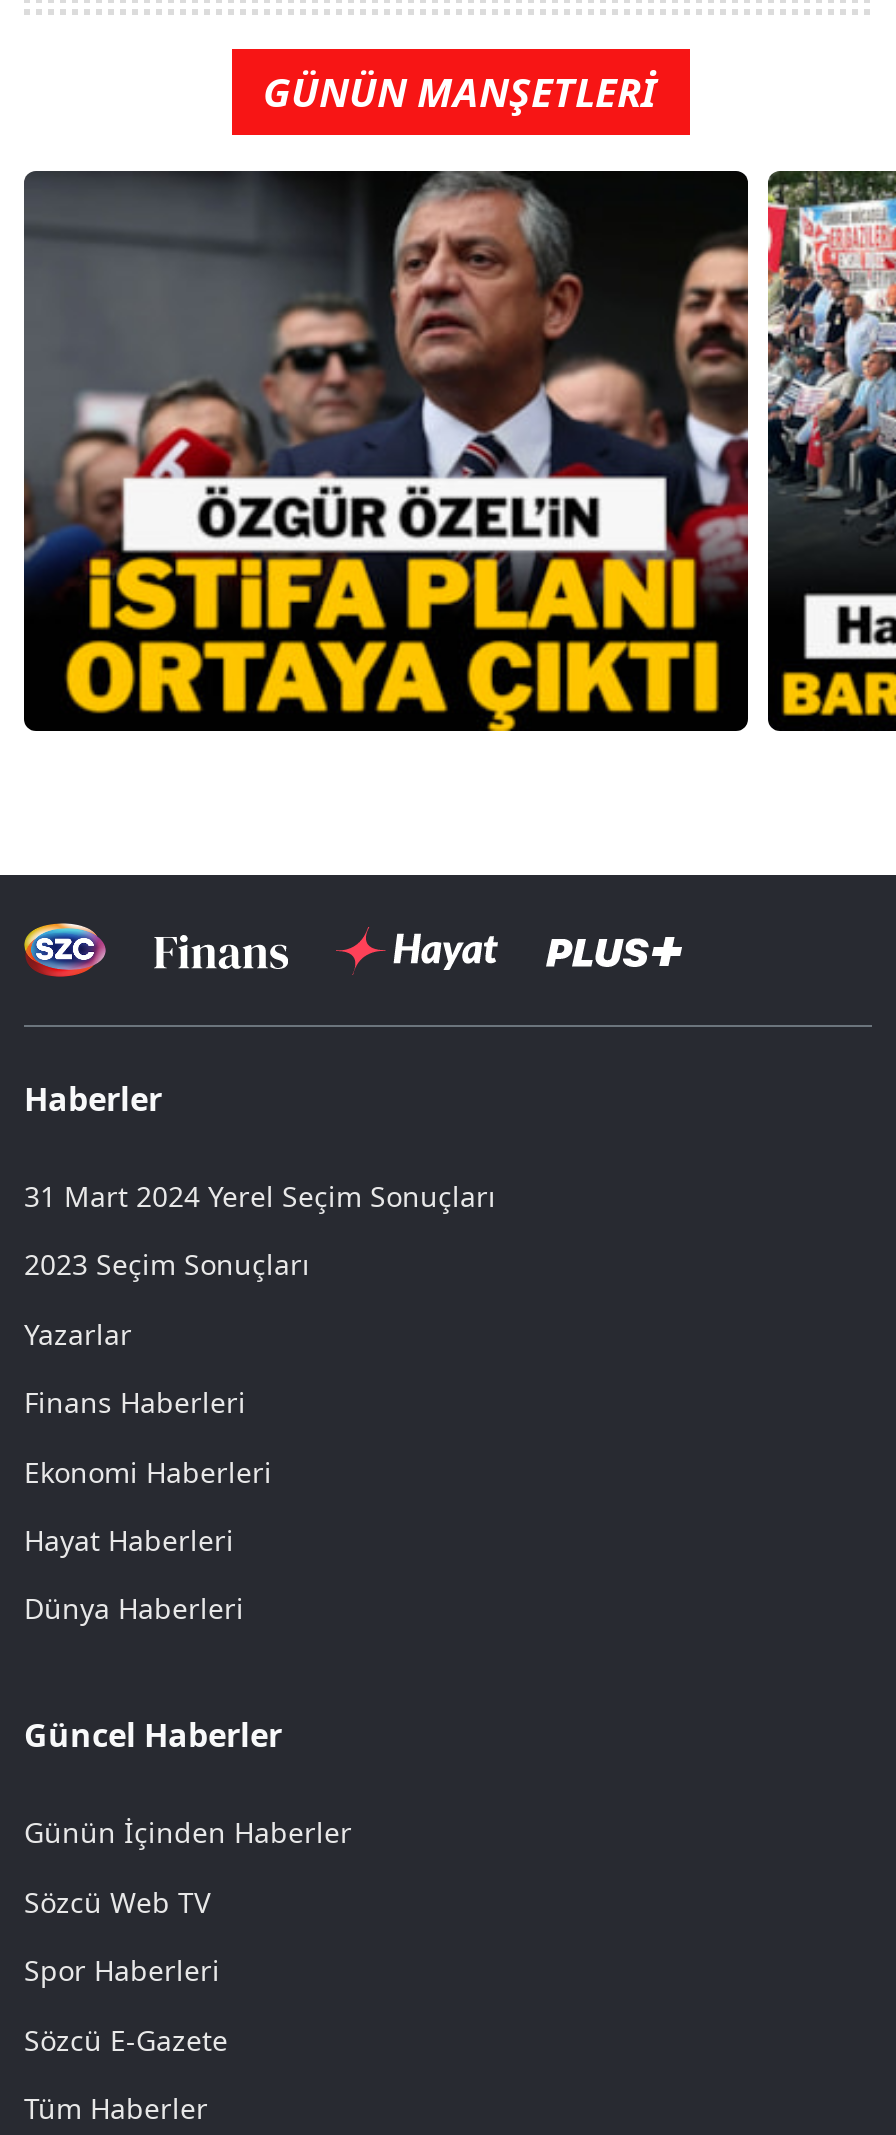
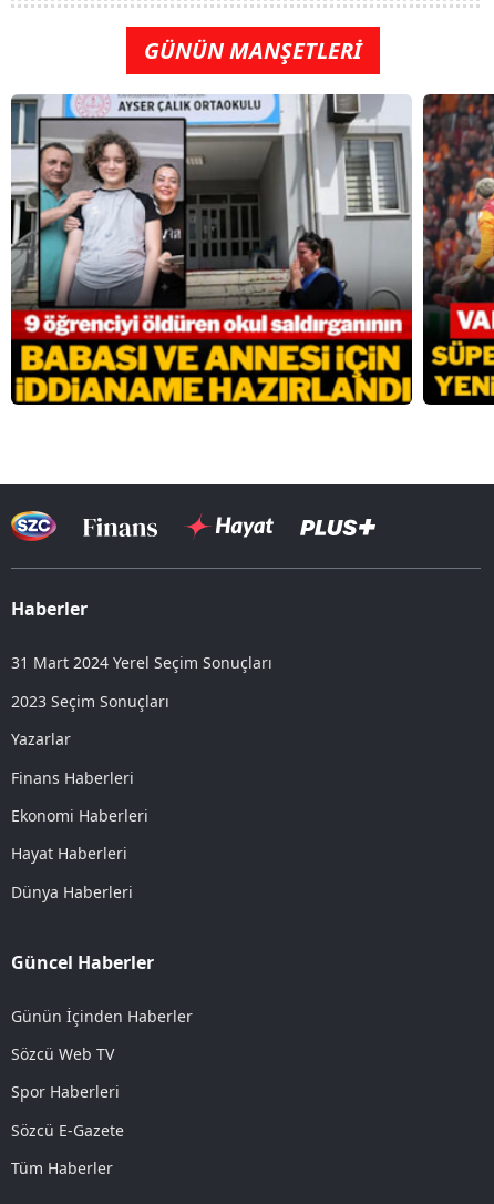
- [image]
+ [image]

- [image]
+ [image]
